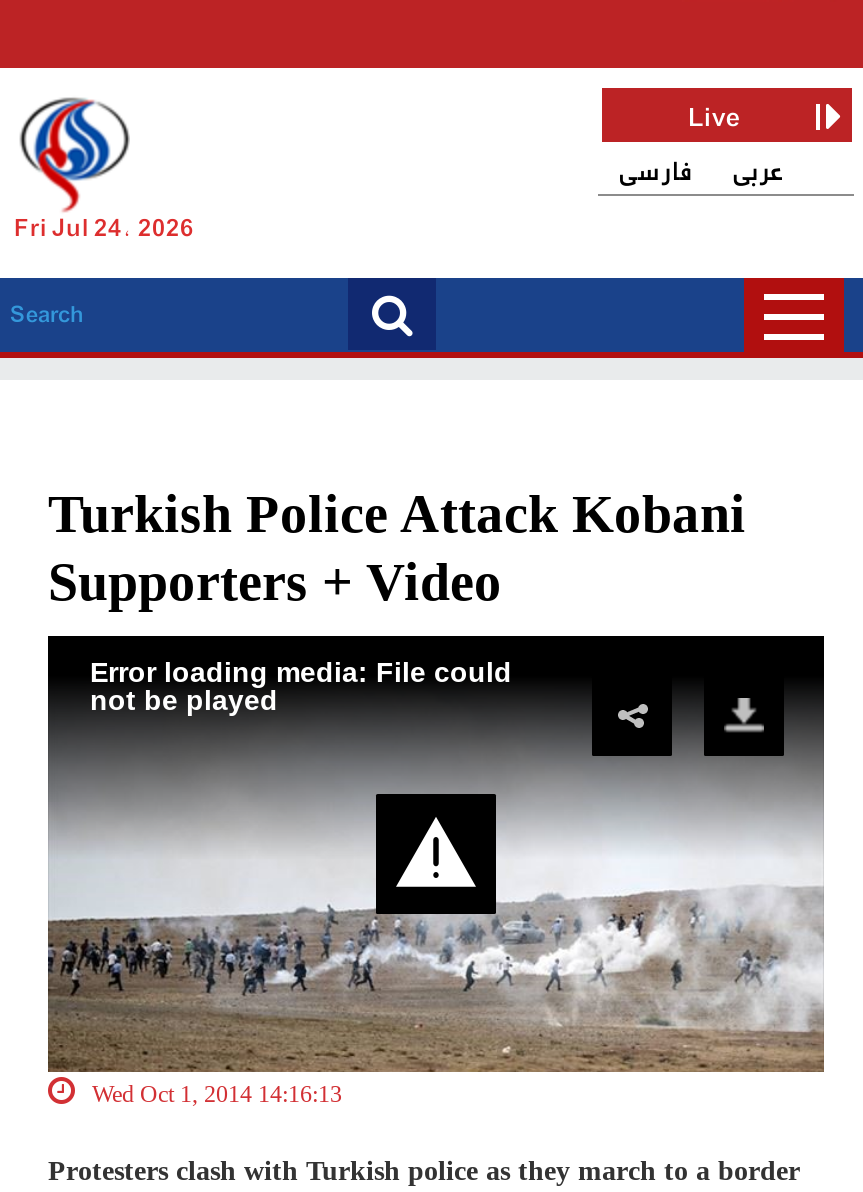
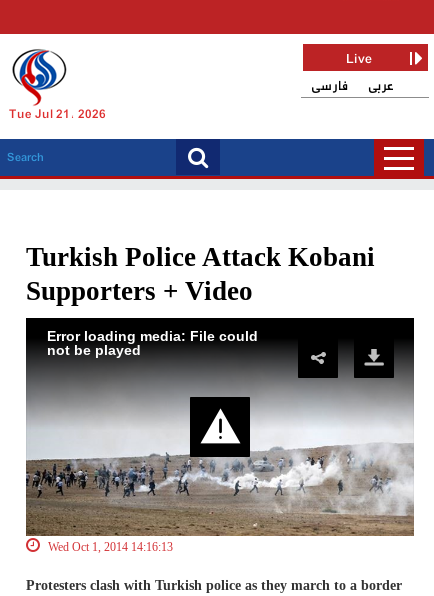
- Fri Jul 24, 2026
+ Tue Jul 21, 2026
